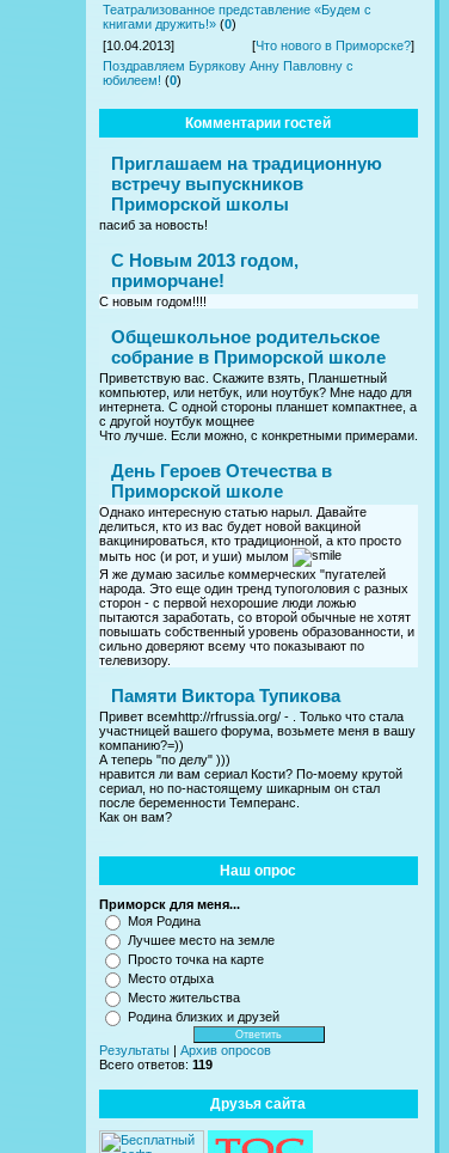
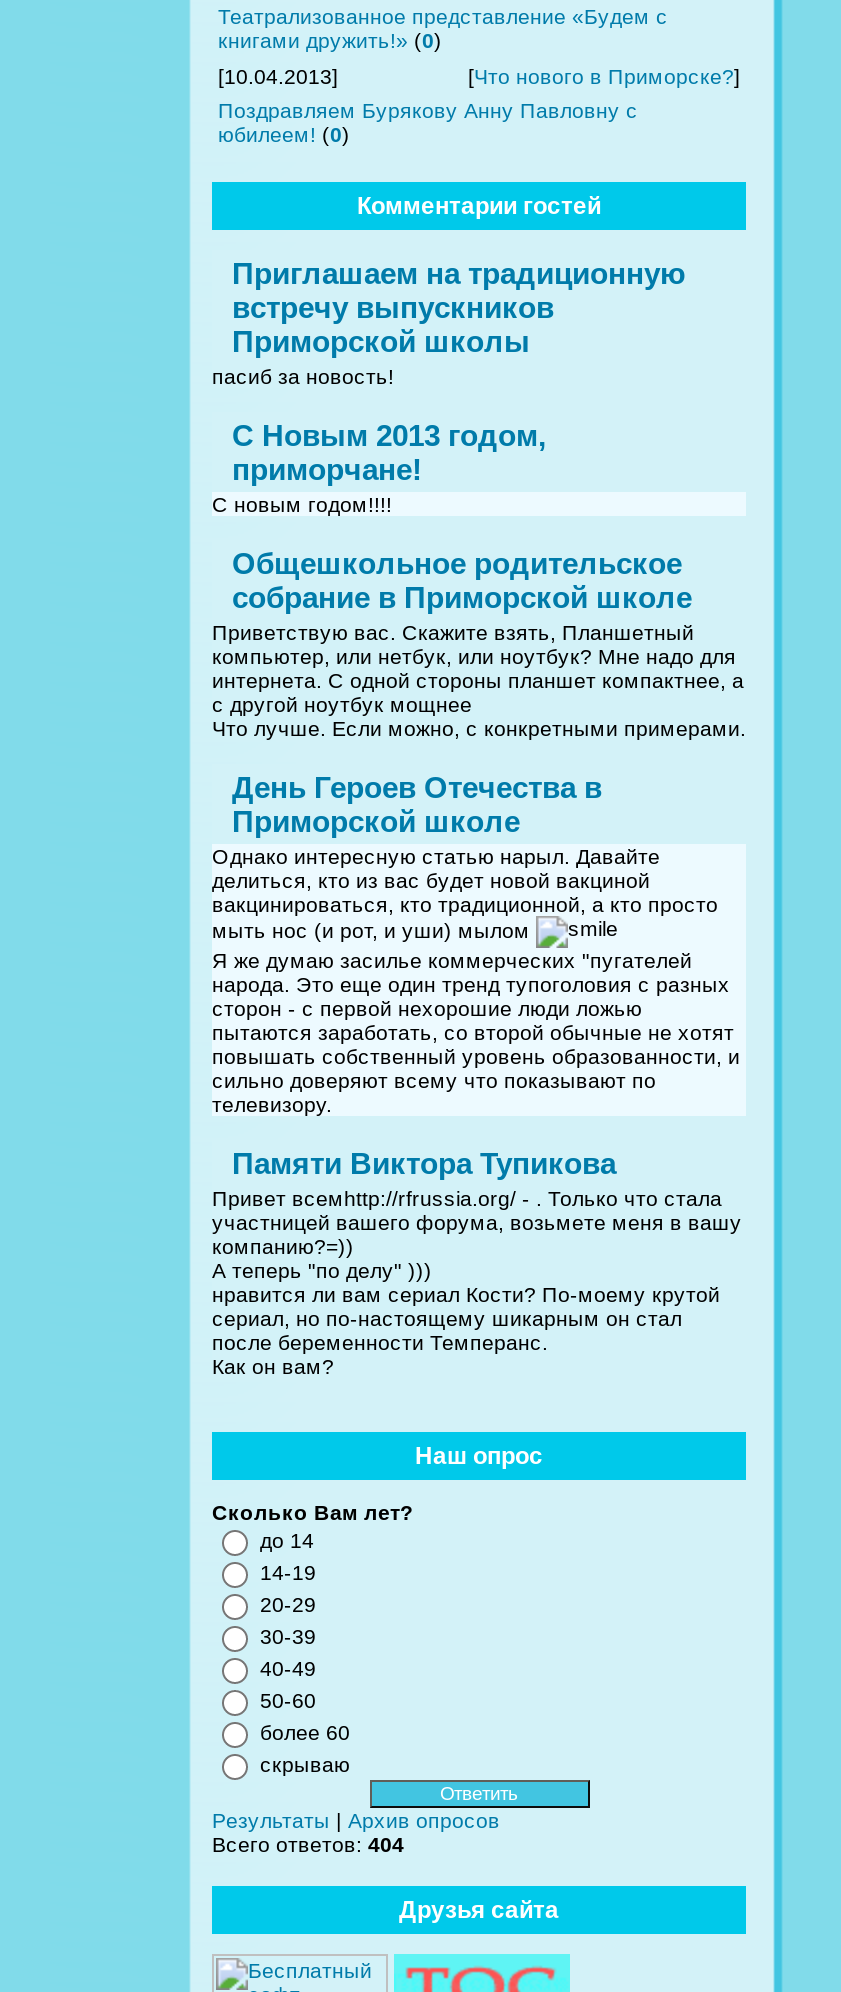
- Приморск для меня...
- Моя Родина
- Лучшее место на земле
- Просто точка на карте
- Место отдыха
- Место жительства
- Родина близких и друзей
+ Сколько Вам лет?
+ до 14
+ 14-19
+ 20-29
+ 30-39
+ 40-49
+ 50-60
+ более 60
+ скрываю

- Всего ответов:119
+ Всего ответов:404
